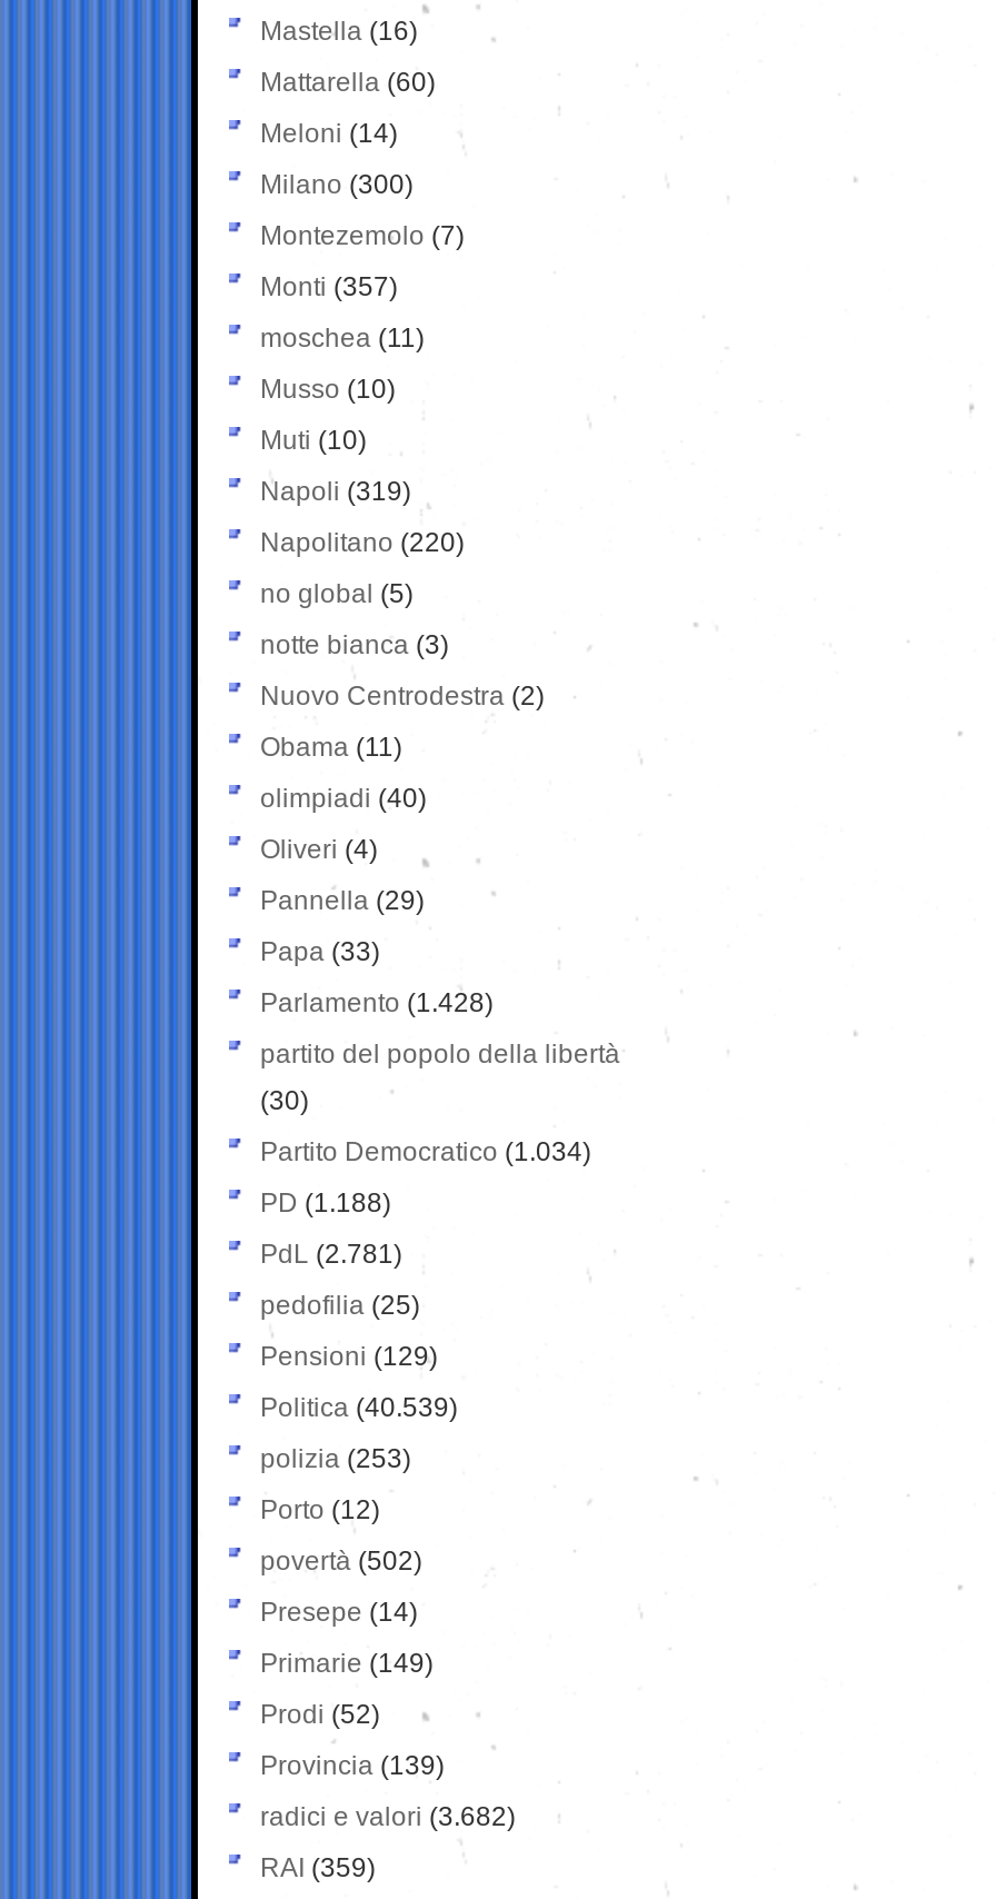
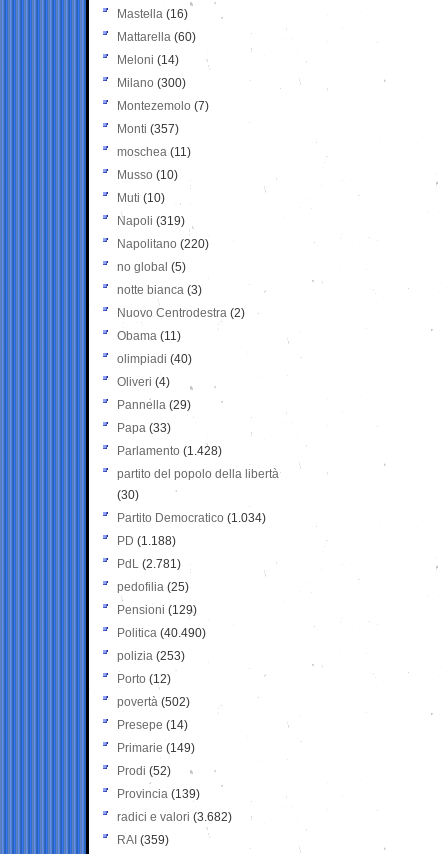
- Politica (40.539)
+ Politica (40.490)
